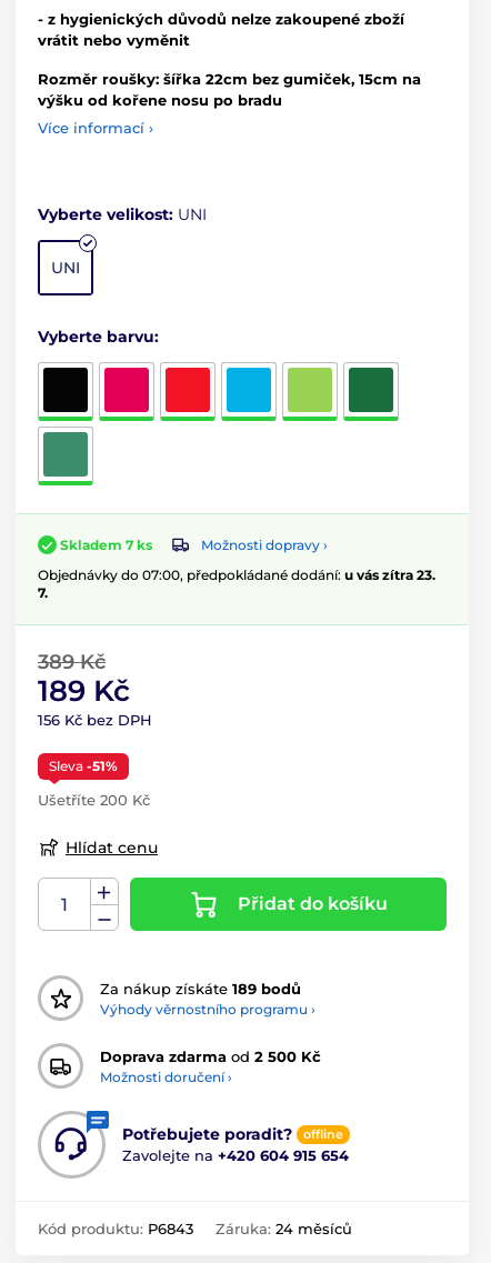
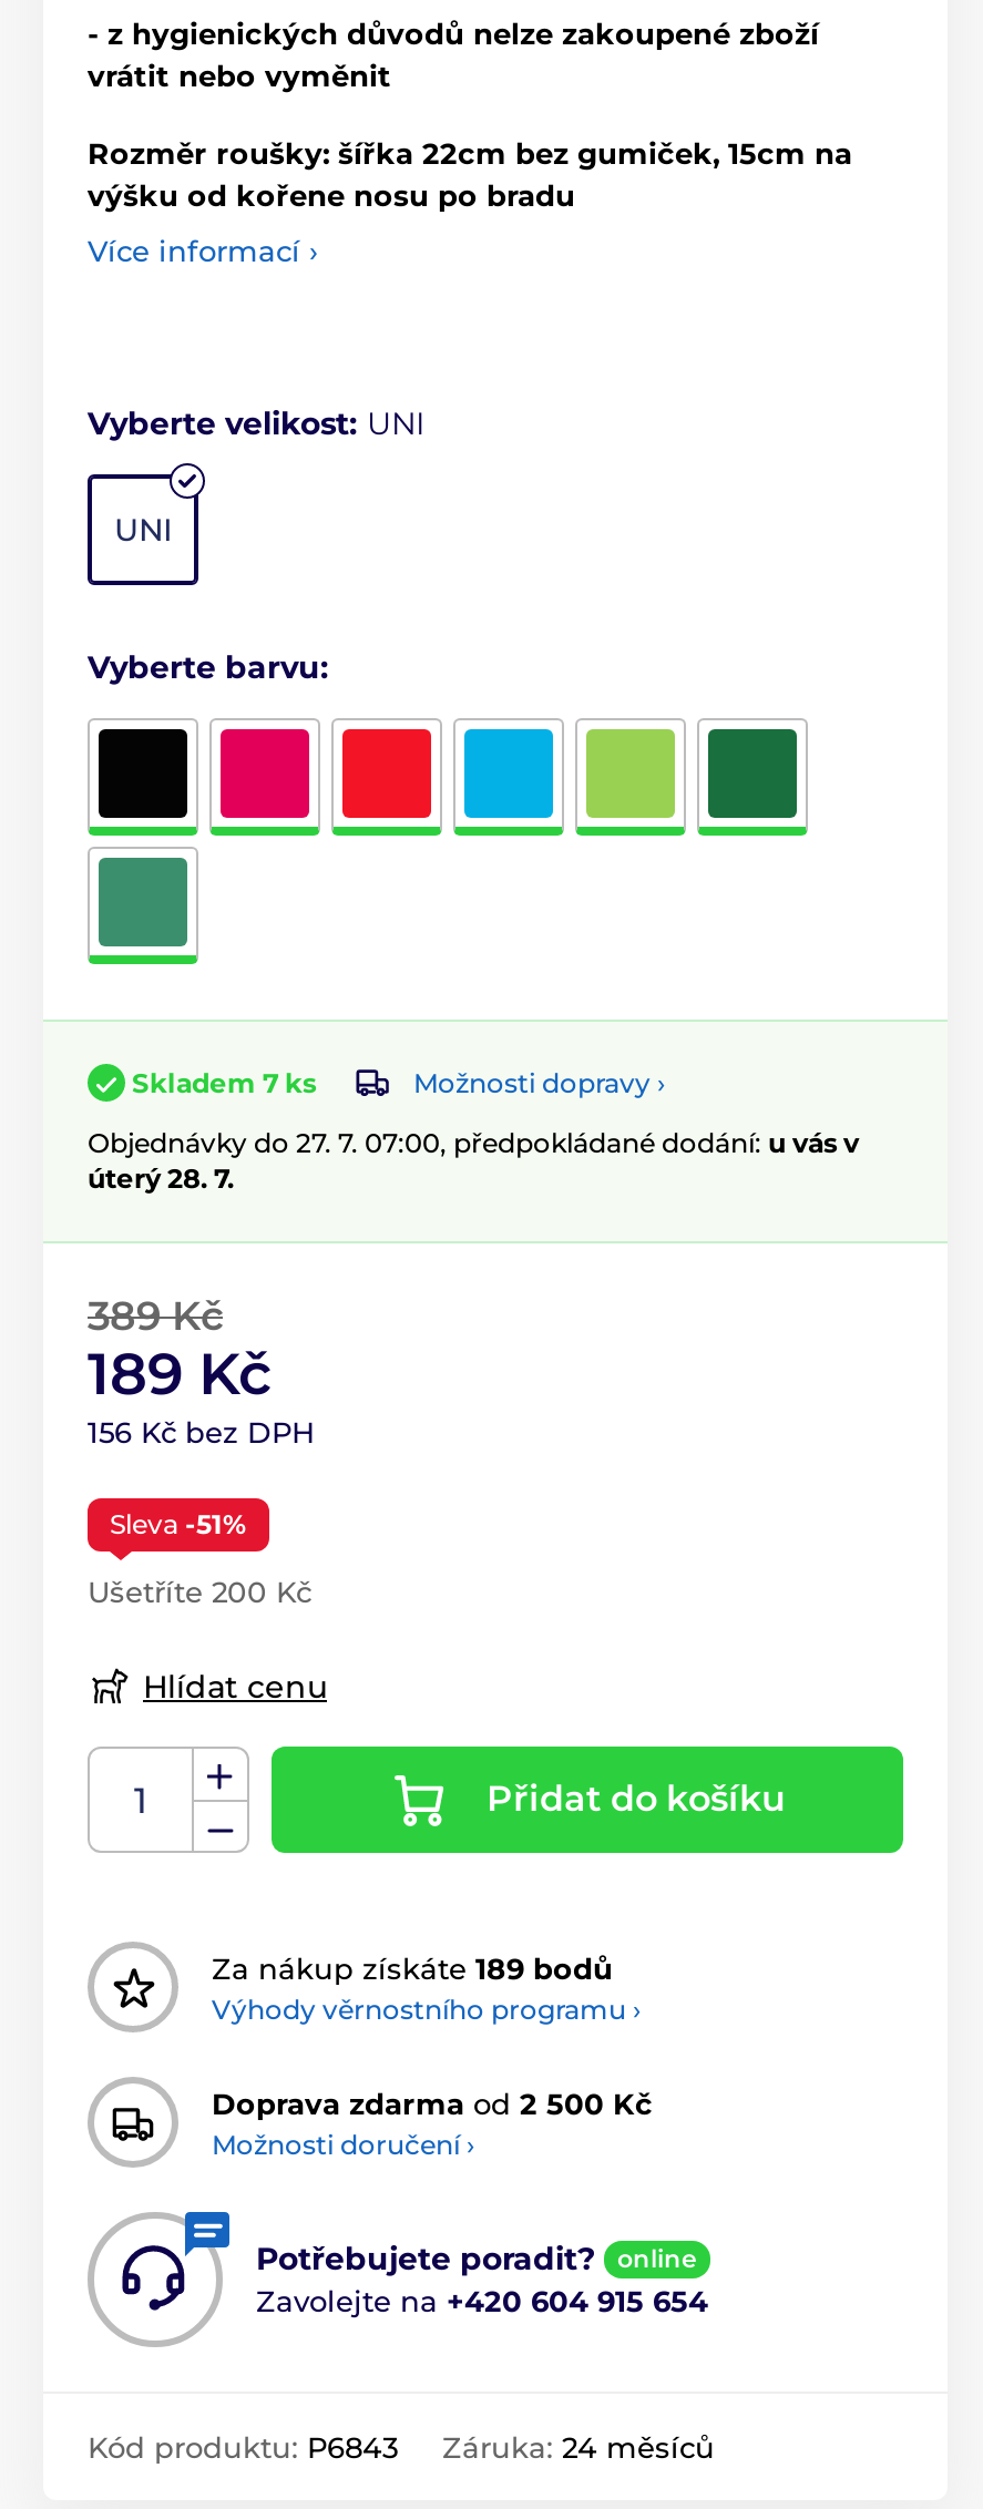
- Objednávky do 07:00, předpokládané dodání: u vás zítra 23.
- 7.
+ Objednávky do 27. 7. 07:00, předpokládané dodání: u vás v
+ úterý 28. 7.

- offline
+ online
